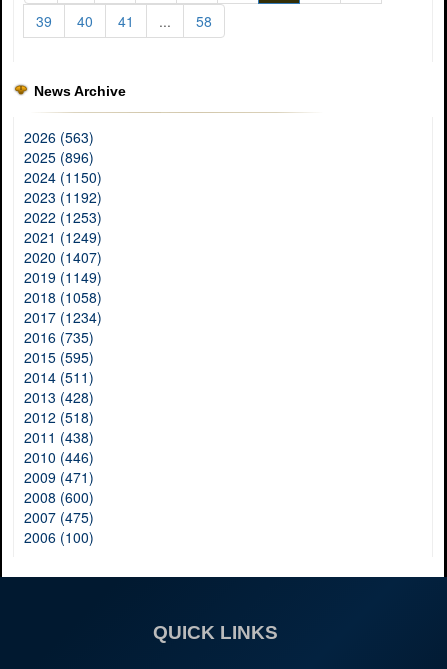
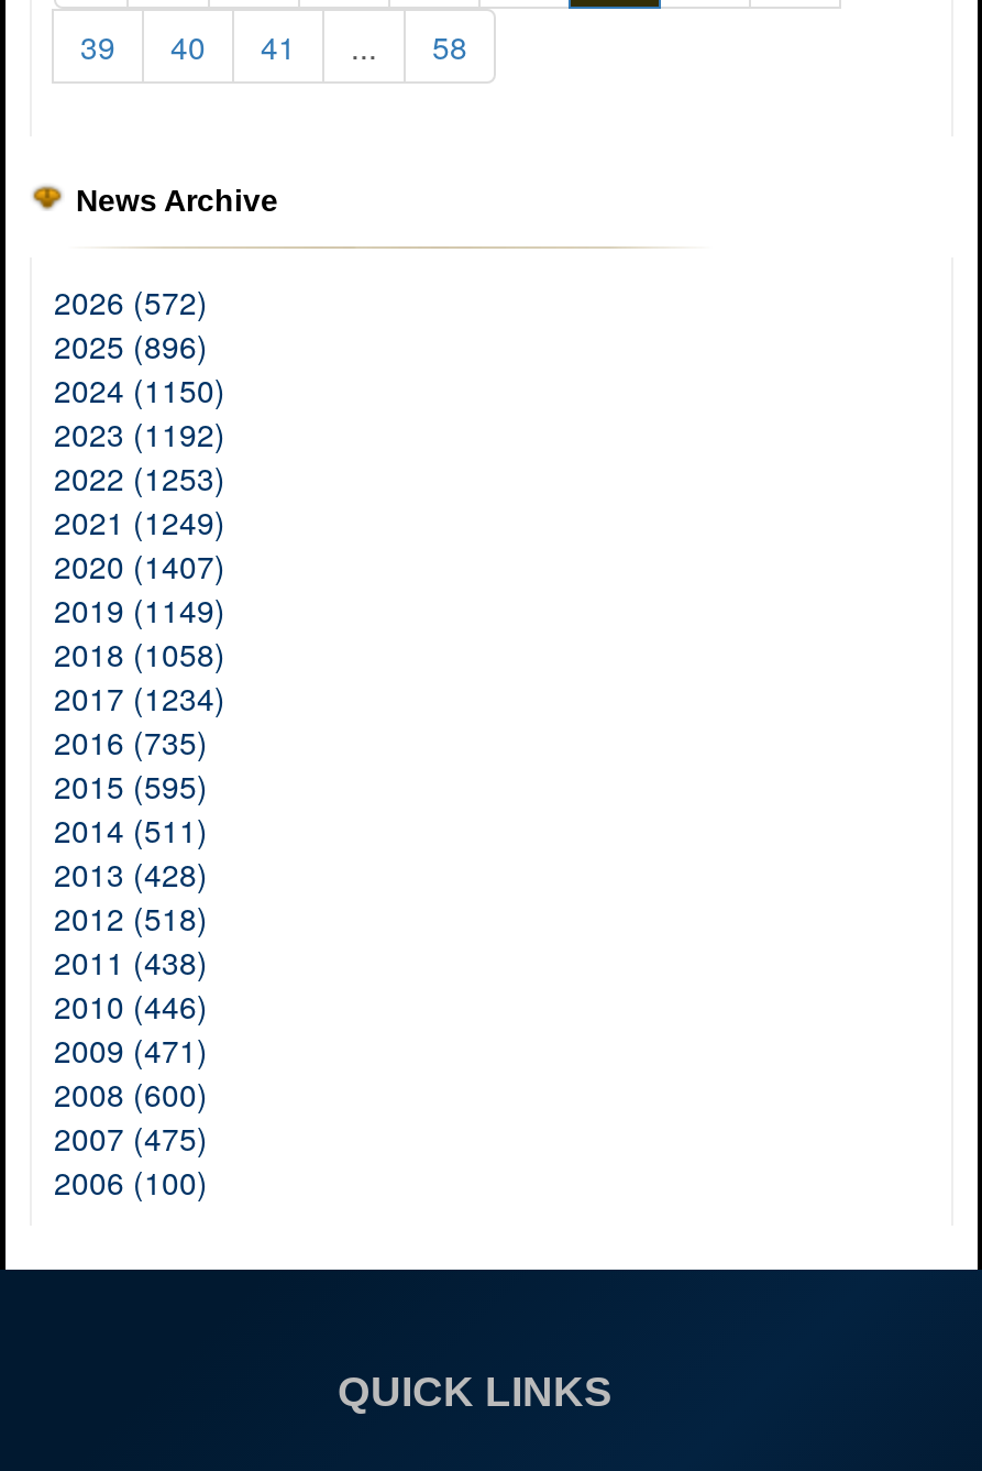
- 2026 (563)
+ 2026 (572)
